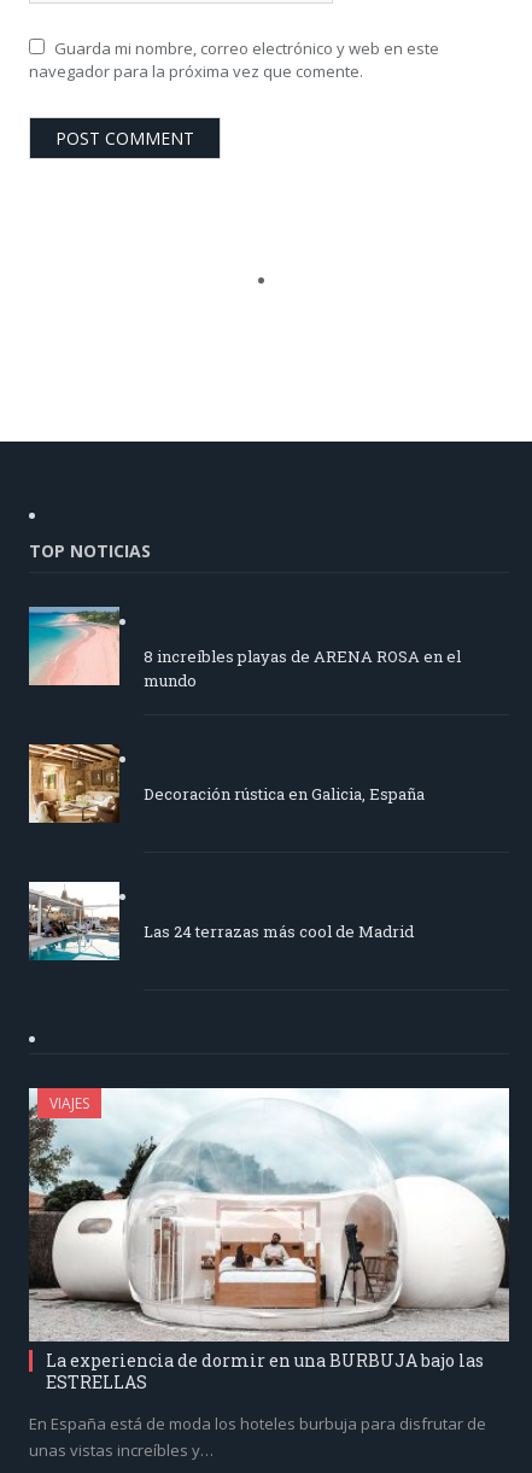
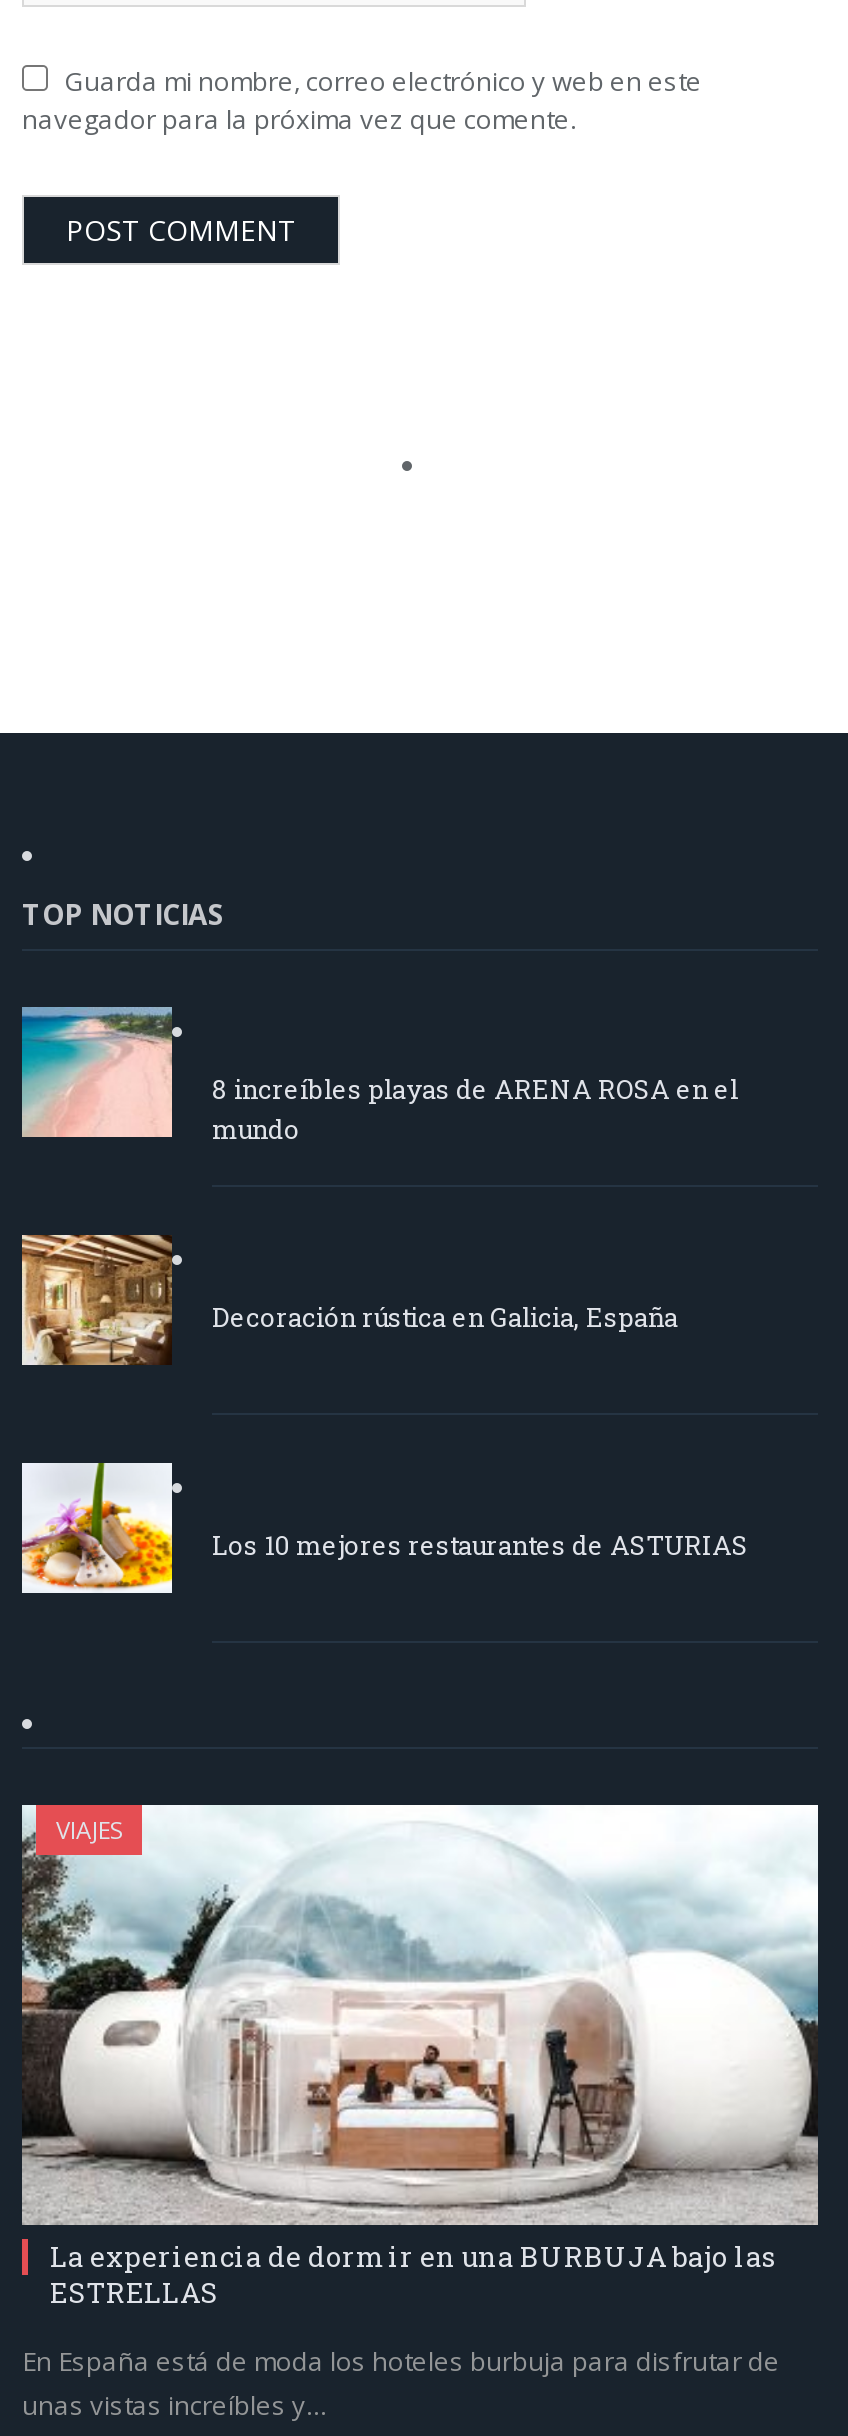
- [image]
- Las 24 terrazas más cool de Madrid
+ [image]
+ Los 10 mejores restaurantes de ASTURIAS
